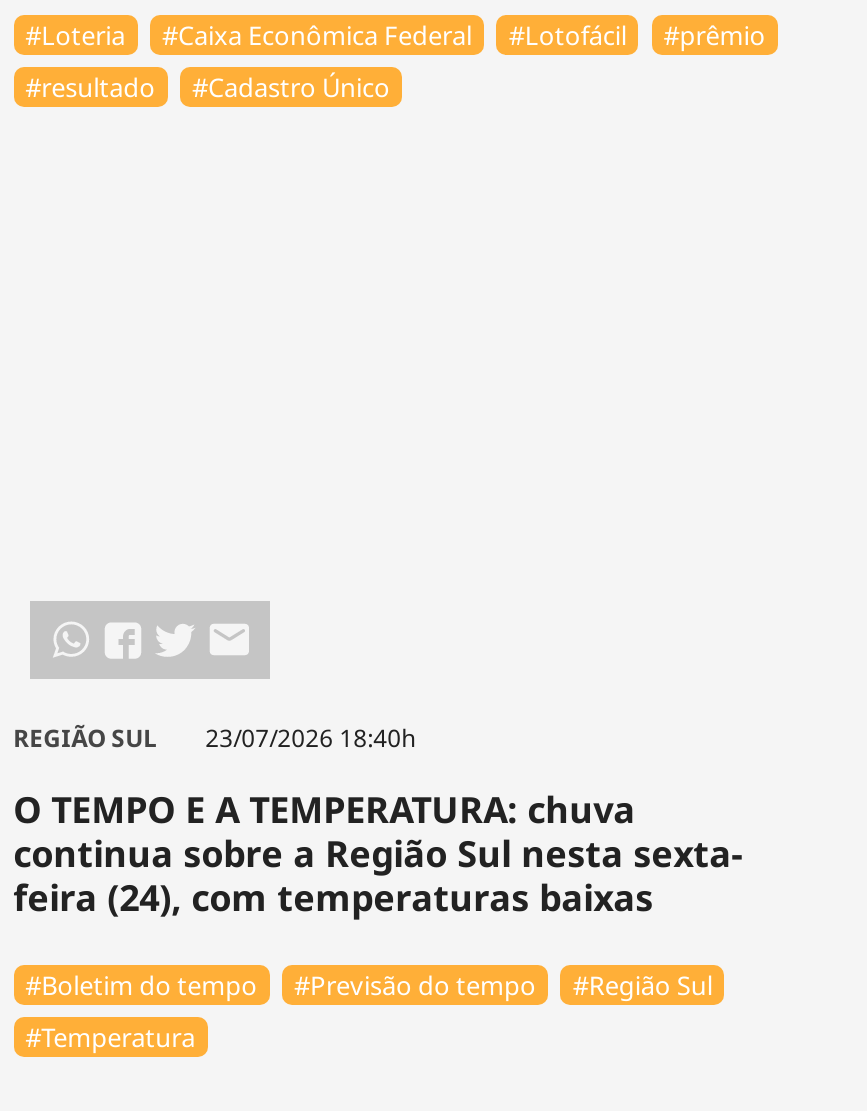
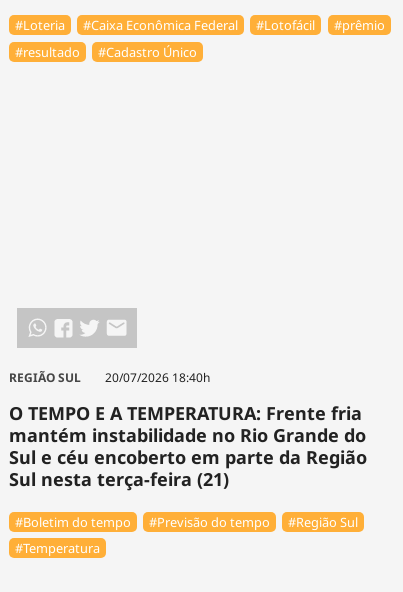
- REGIÃO SUL 23/07/2026 18:40h
+ REGIÃO SUL 20/07/2026 18:40h

- O TEMPO E A TEMPERATURA: chuva
- continua sobre a Região Sul nesta sexta-
- feira (24), com temperaturas baixas
+ O TEMPO E A TEMPERATURA: Frente fria
+ mantém instabilidade no Rio Grande do
+ Sul e céu encoberto em parte da Região
+ Sul nesta terça-feira (21)
